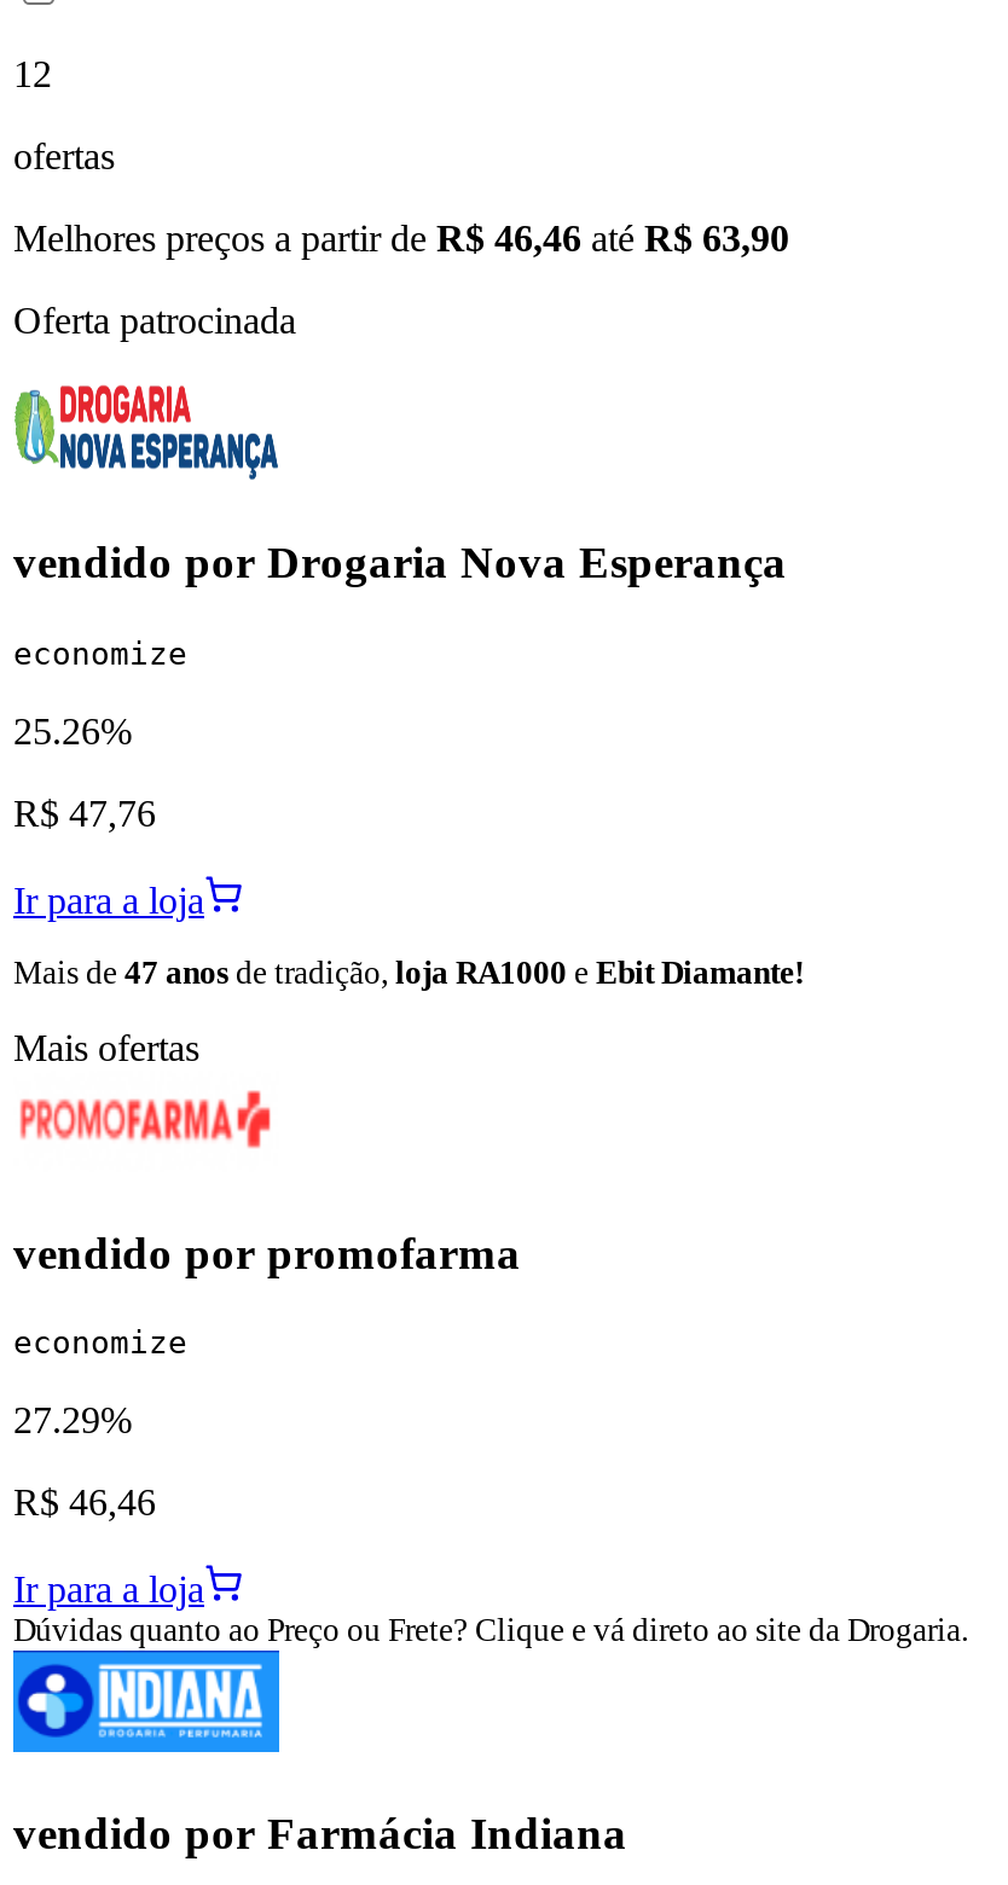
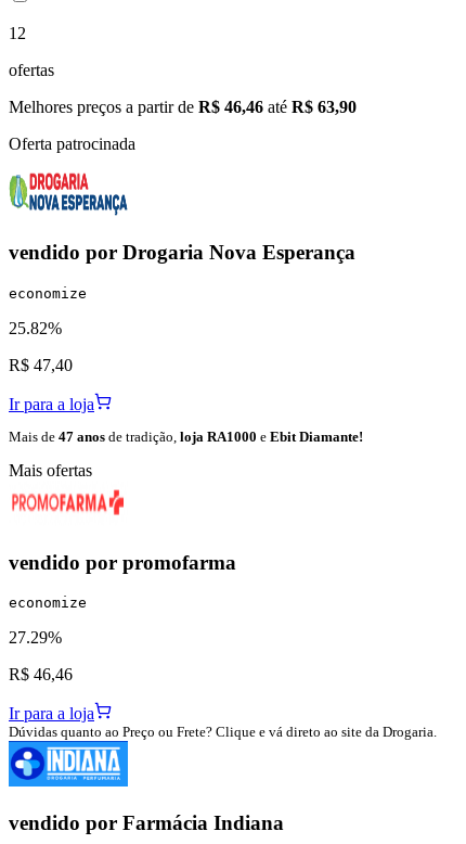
- 25.26%
+ 25.82%

- R$ 47,76
+ R$ 47,40
